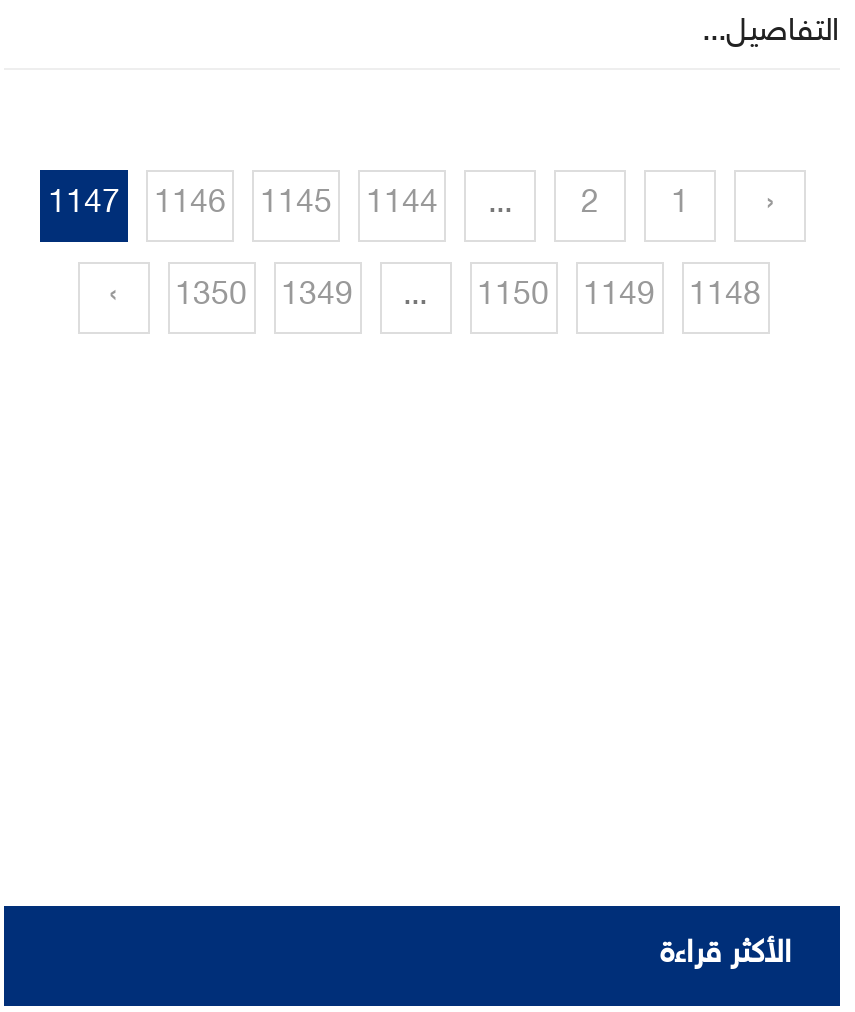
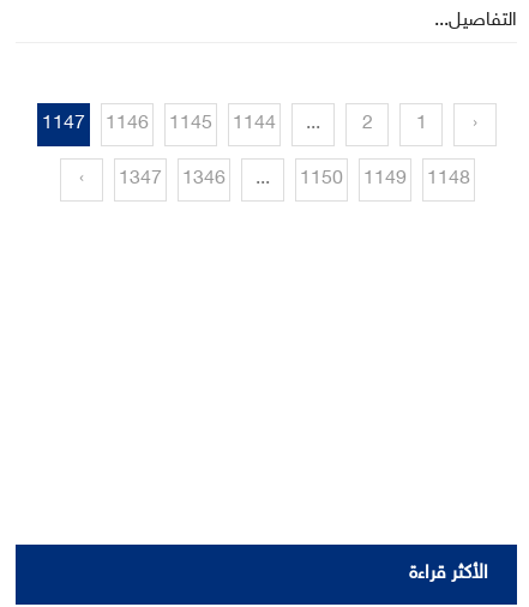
- 1350
+ 1347

- 1349
+ 1346
